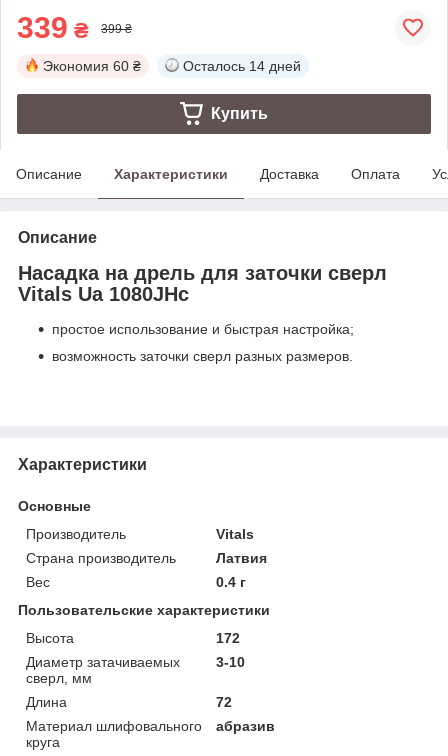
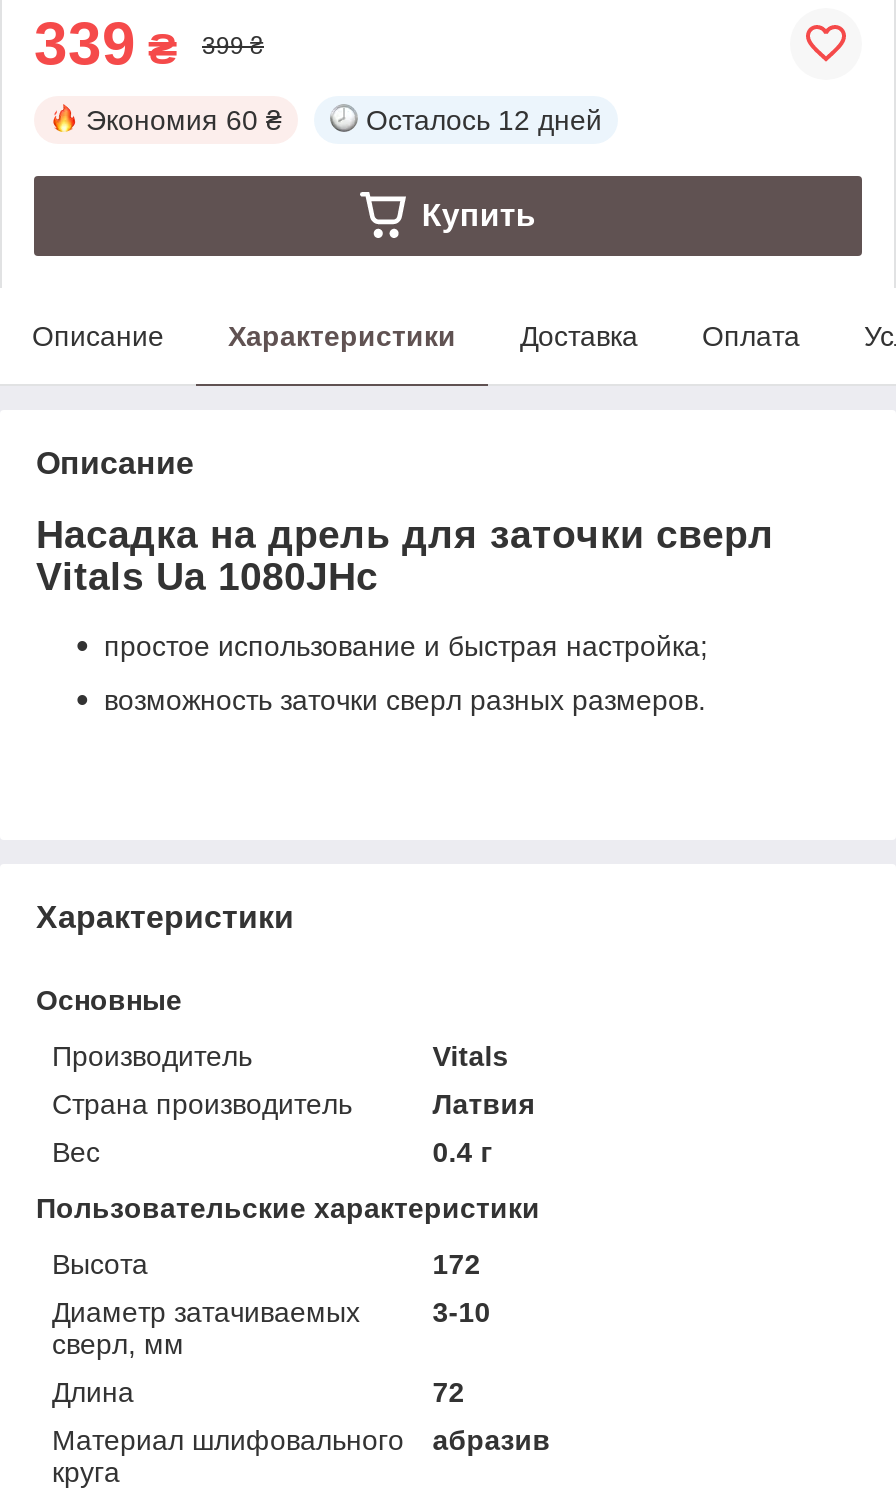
- Осталось 14 дней
+ Осталось 12 дней
